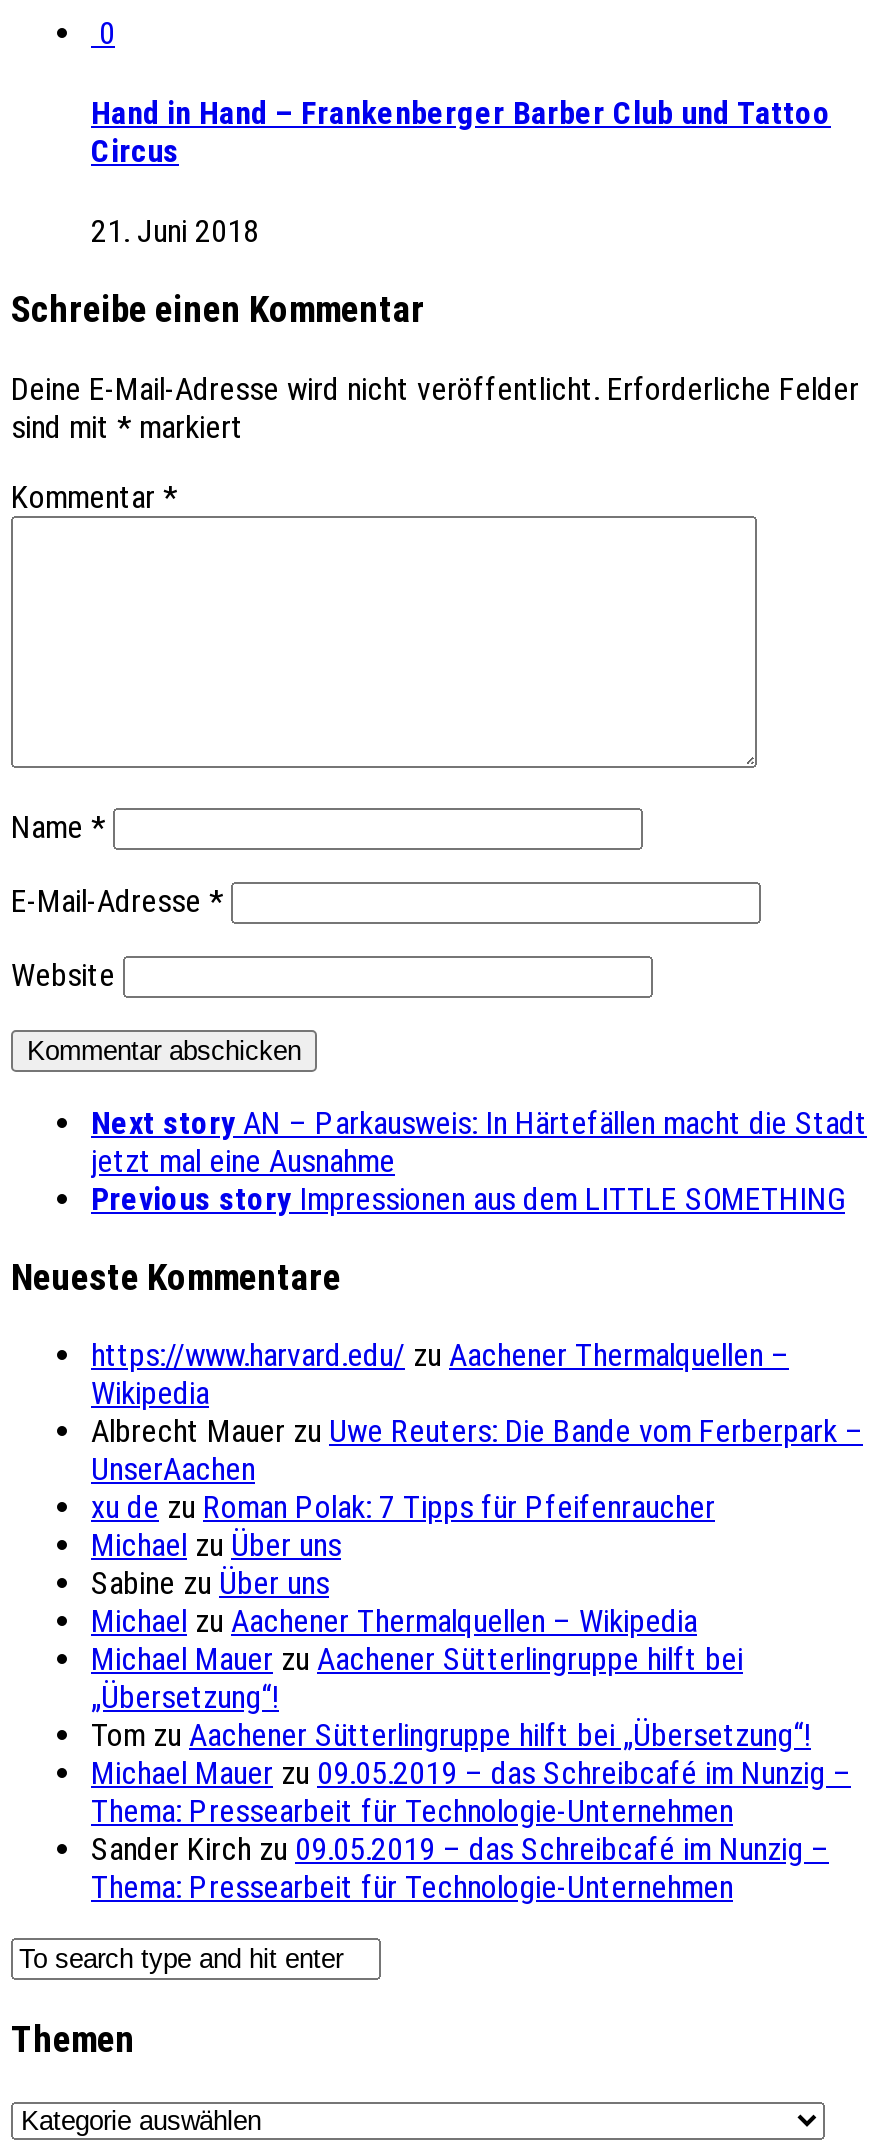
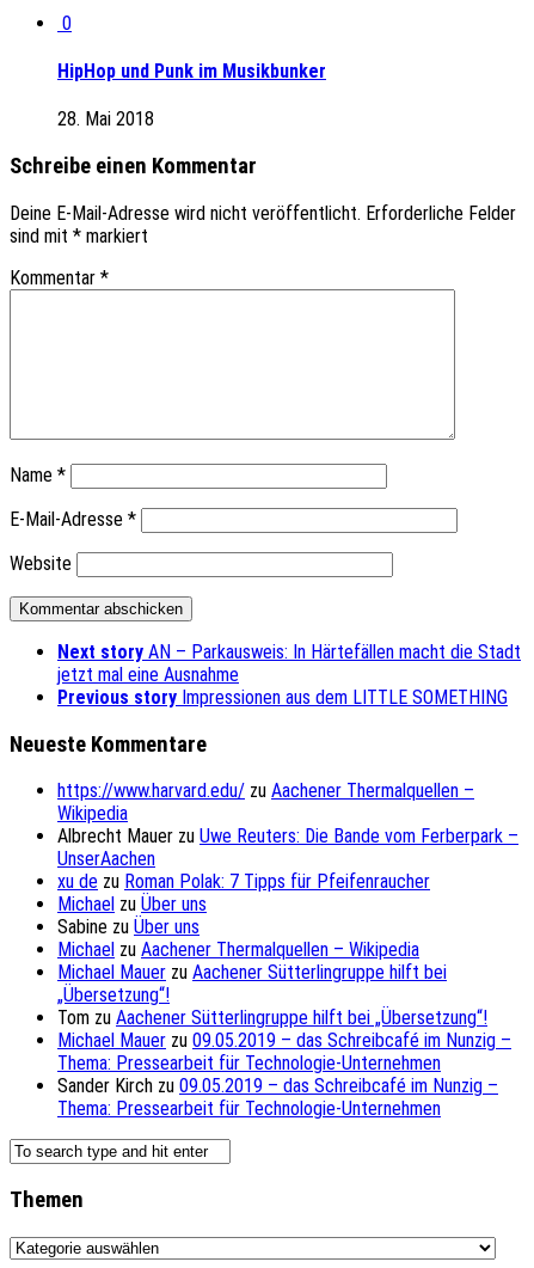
- Hand in Hand – Frankenberger Barber Club und Tattoo
- Circus
+ HipHop und Punk im Musikbunker

- 21. Juni 2018
+ 28. Mai 2018
